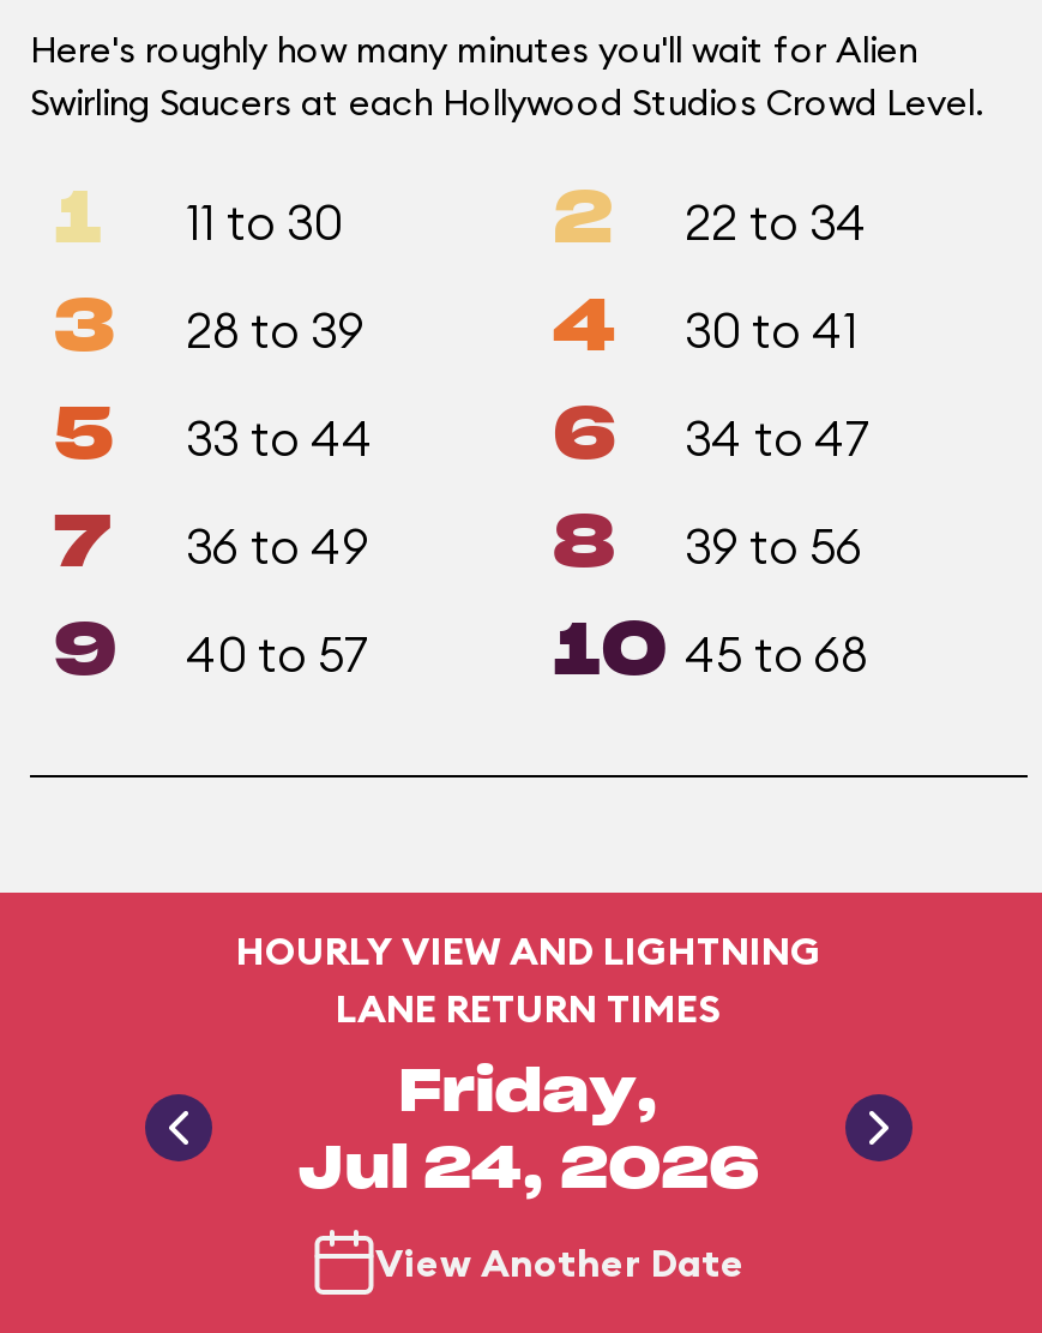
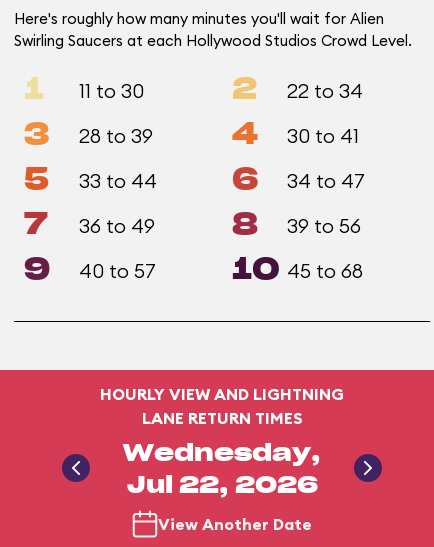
- Friday,
- Jul 24, 2026
+ Wednesday,
+ Jul 22, 2026
